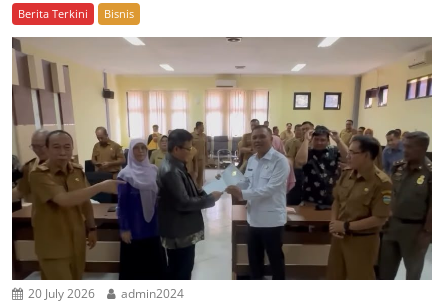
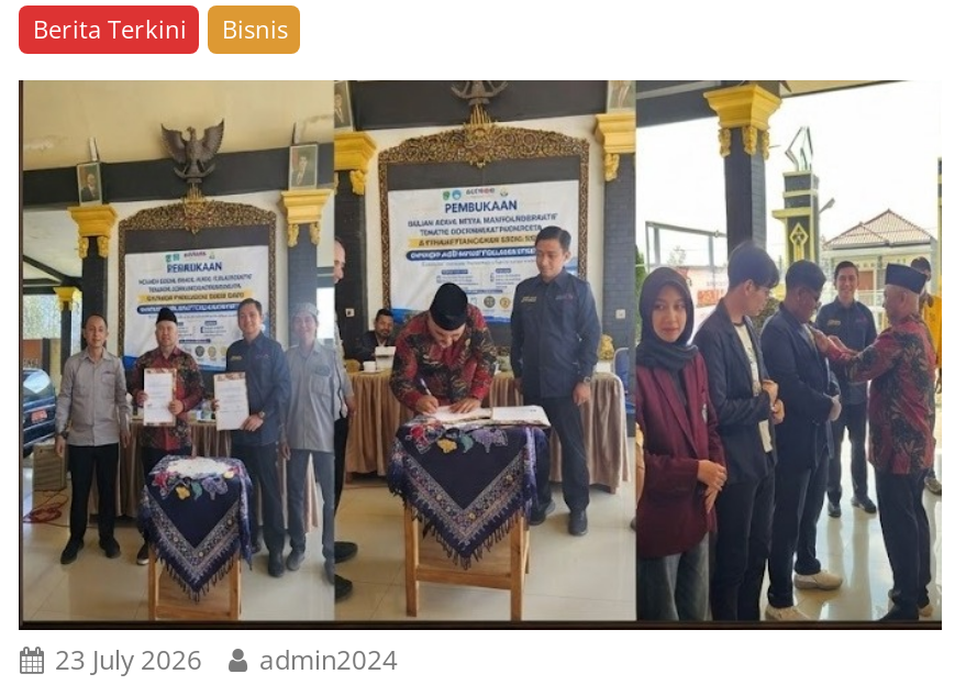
- [image]
- 20 July 2026 admin2024
+ [image]
+ 23 July 2026 admin2024
